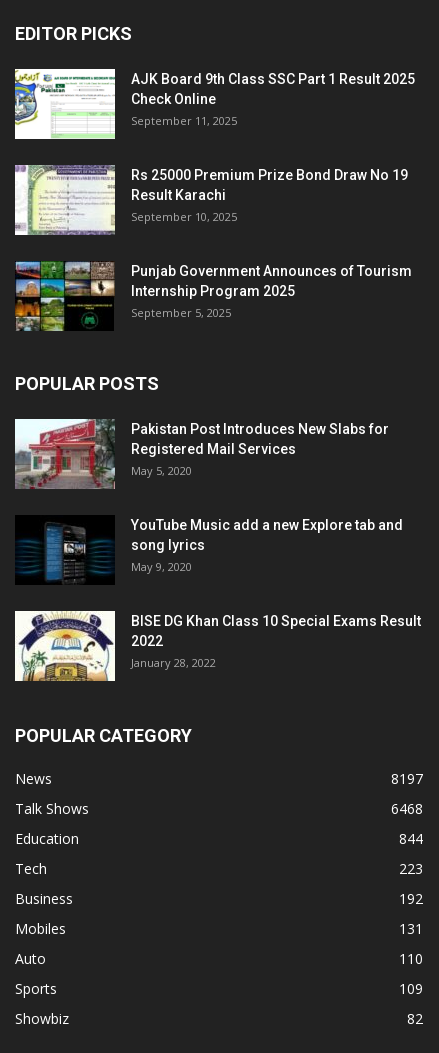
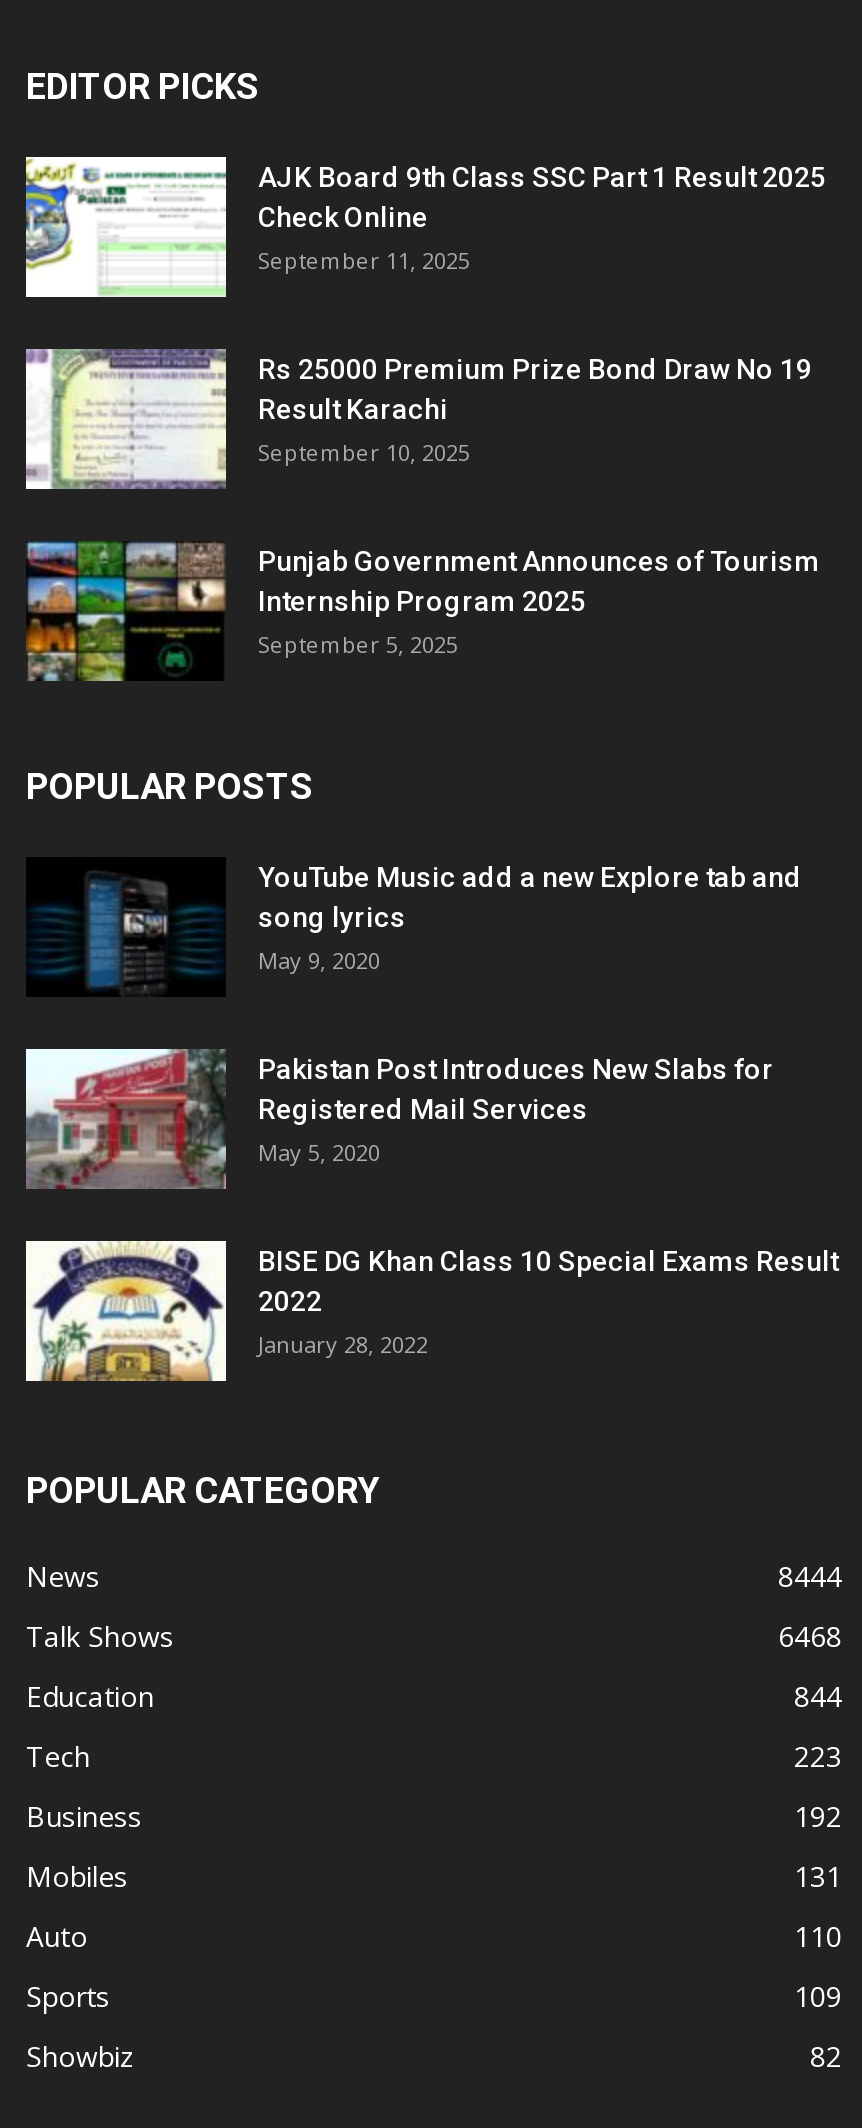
moved down: [image] | Pakistan Post Introduces New Slabs for | Registered Mail Services | May 5, 2020

moved up: [image] | YouTube Music add a new Explore tab and | song lyrics | May 9, 2020

- 8197
+ 8444
